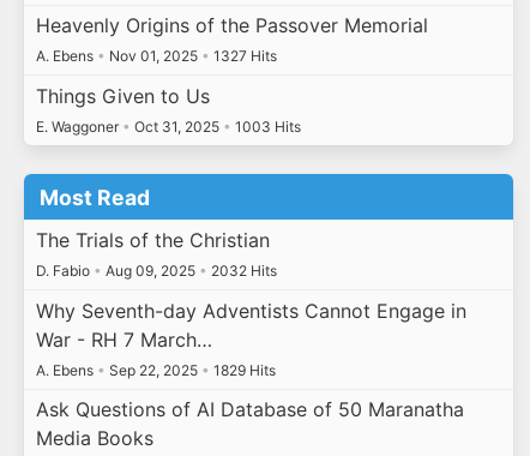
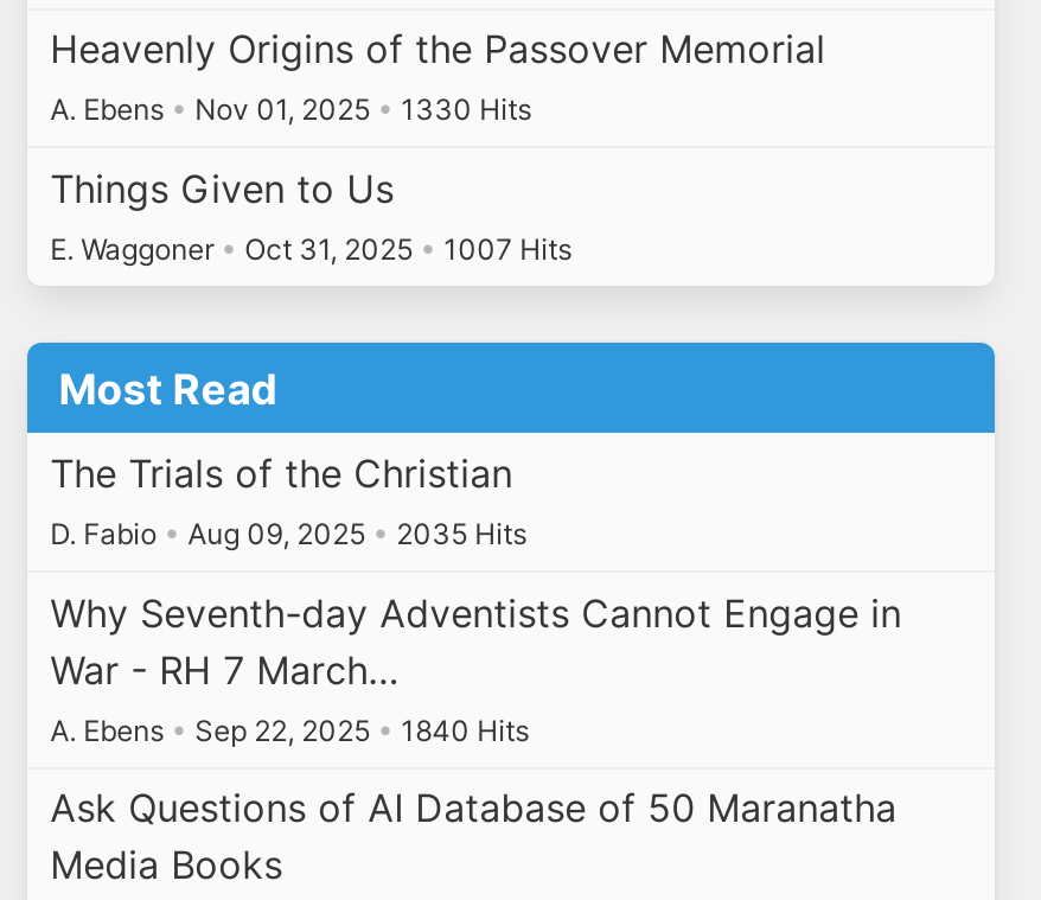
- A. Ebens • Nov 01, 2025 • 1327 Hits
+ A. Ebens • Nov 01, 2025 • 1330 Hits

- E. Waggoner • Oct 31, 2025 • 1003 Hits
+ E. Waggoner • Oct 31, 2025 • 1007 Hits

- D. Fabio • Aug 09, 2025 • 2032 Hits
+ D. Fabio • Aug 09, 2025 • 2035 Hits

- A. Ebens • Sep 22, 2025 • 1829 Hits
+ A. Ebens • Sep 22, 2025 • 1840 Hits
